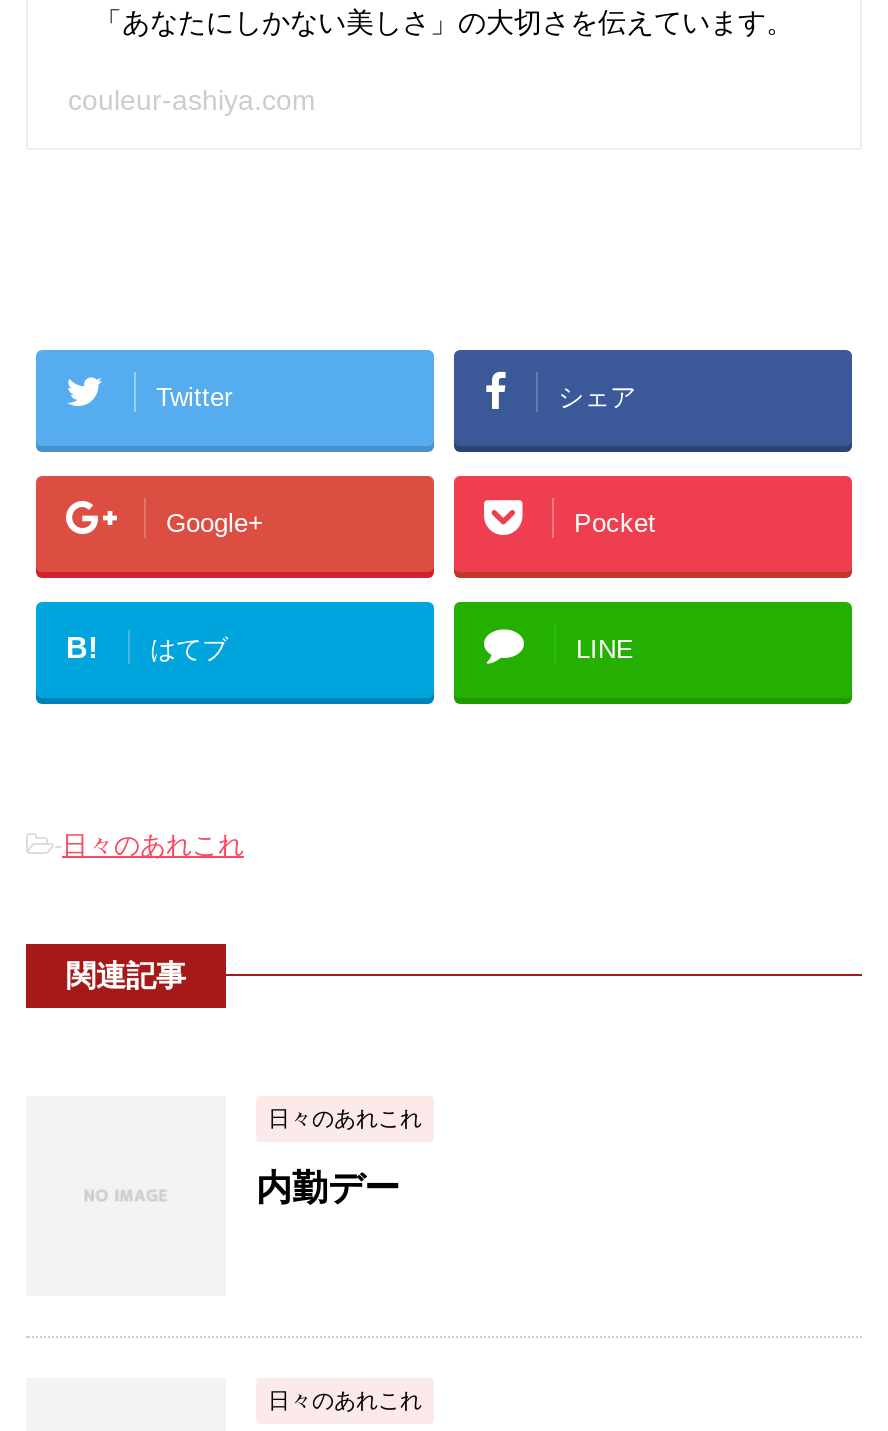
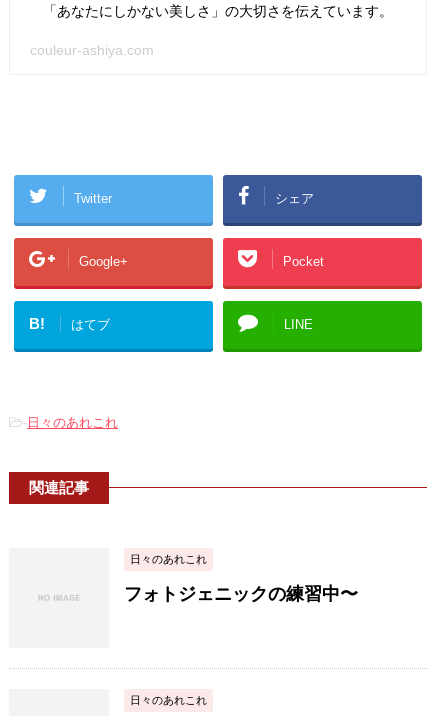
- 内勤デー
+ フォトジェニックの練習中〜
